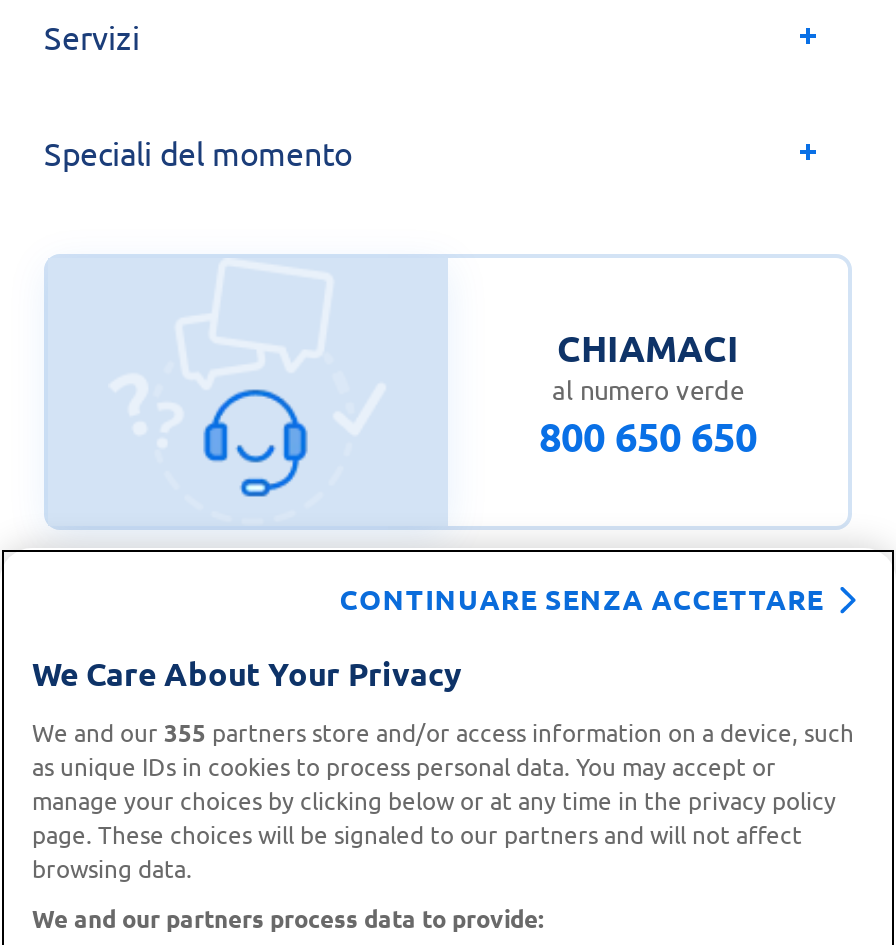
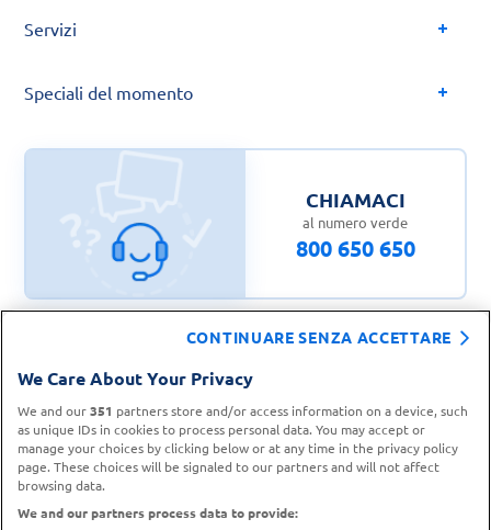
- We and our 355 partners store and/or access information on a device, such
+ We and our 351 partners store and/or access information on a device, such
